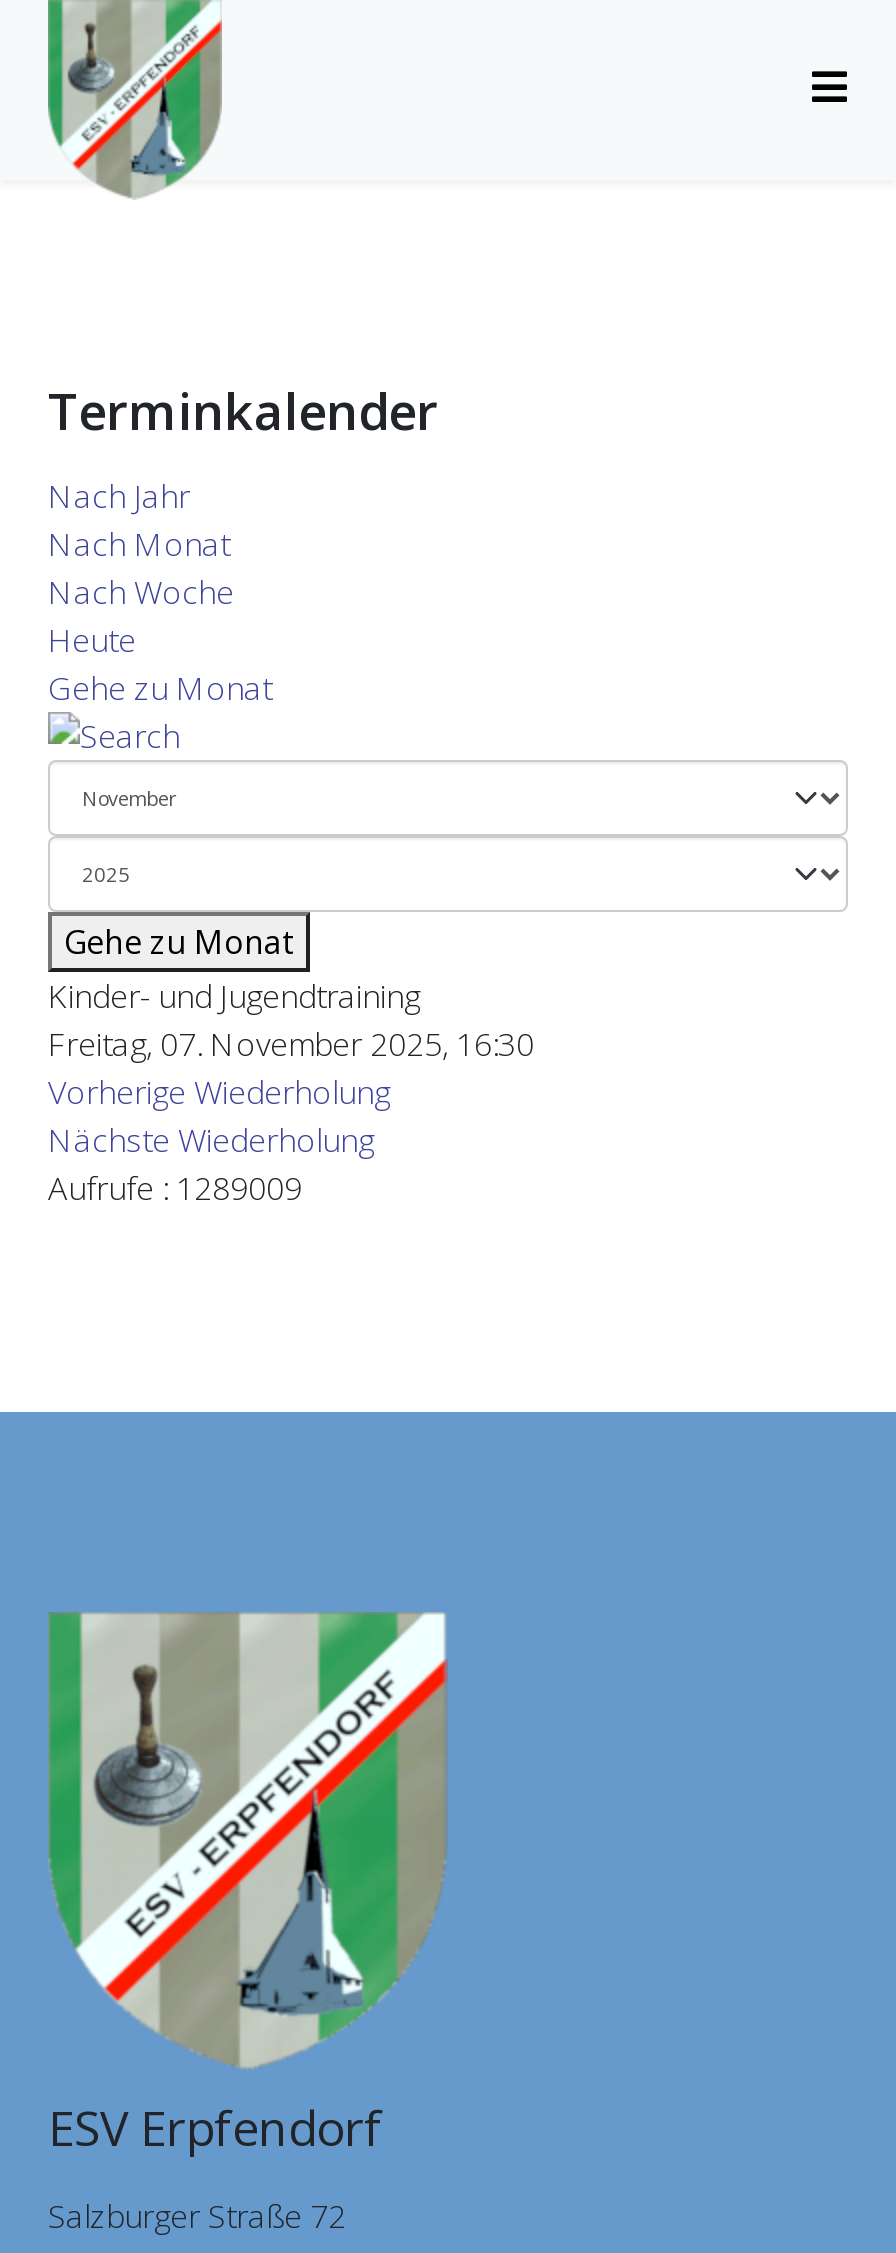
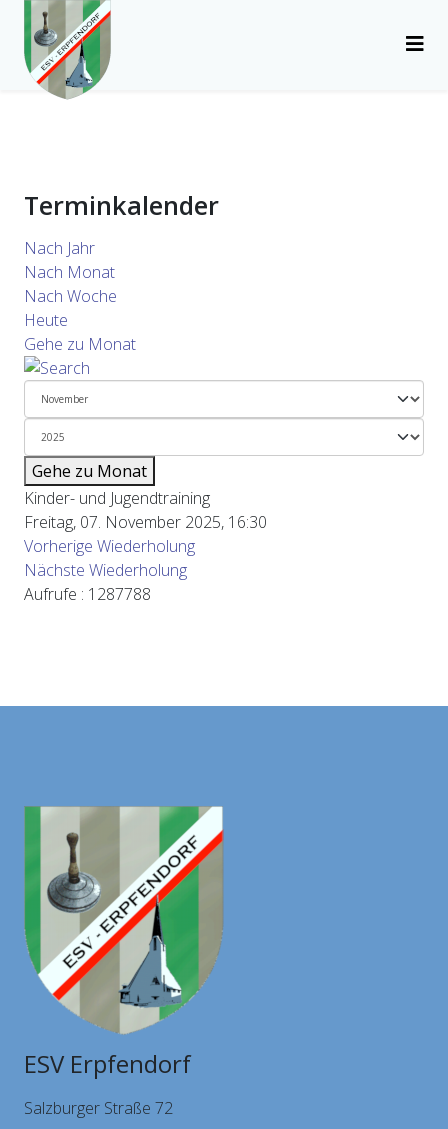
- Aufrufe: 1289009
+ Aufrufe: 1287788
